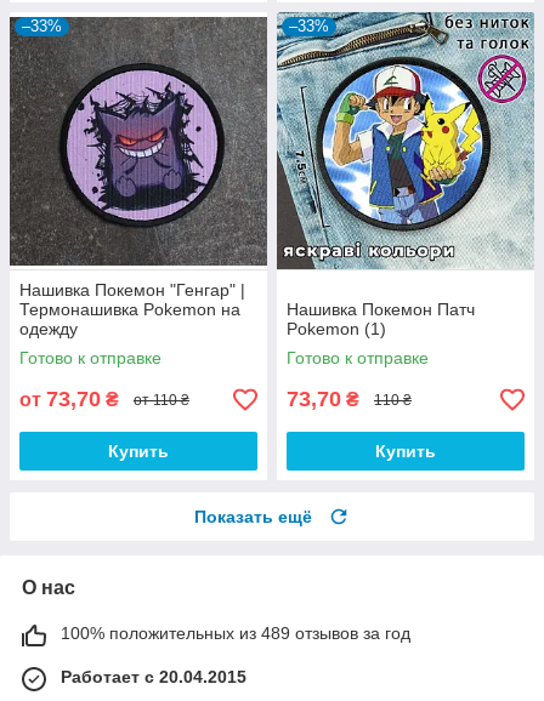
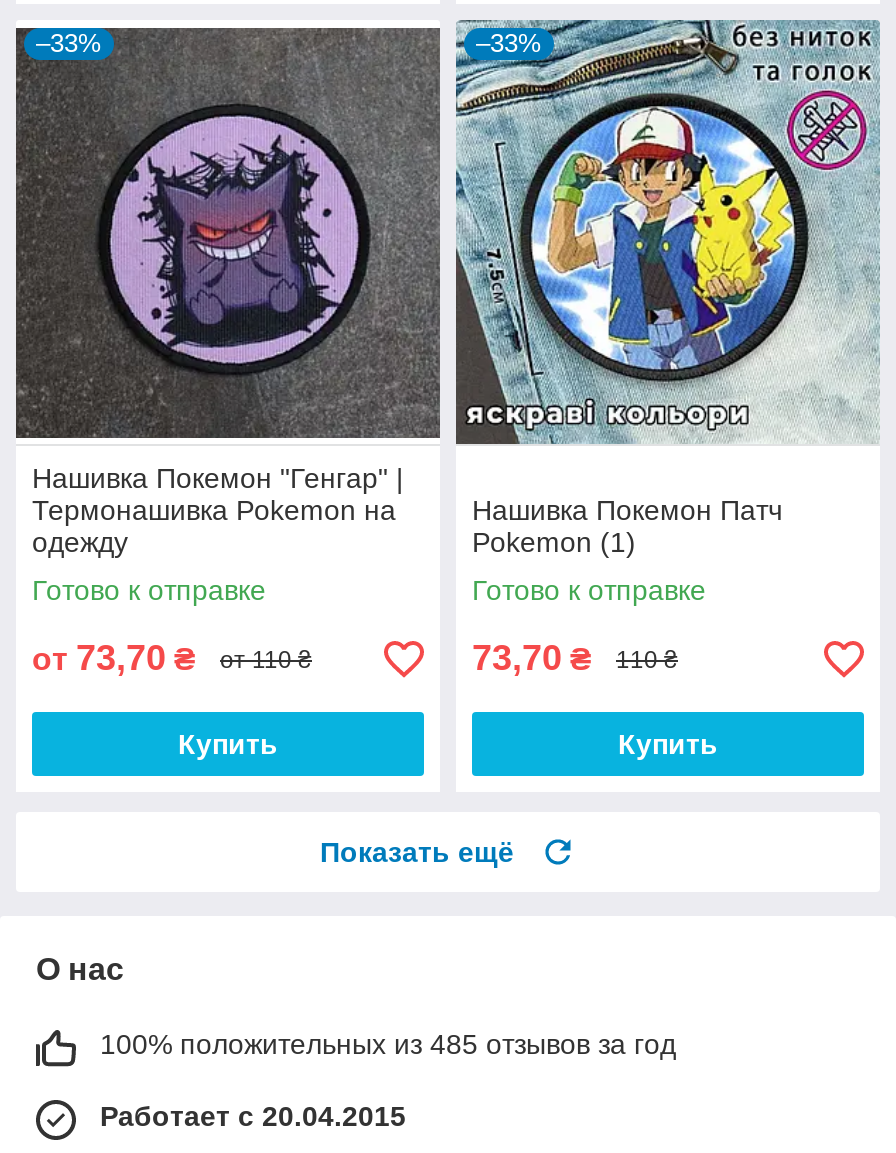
- 100% положительных из 489 отзывов за год
+ 100% положительных из 485 отзывов за год
